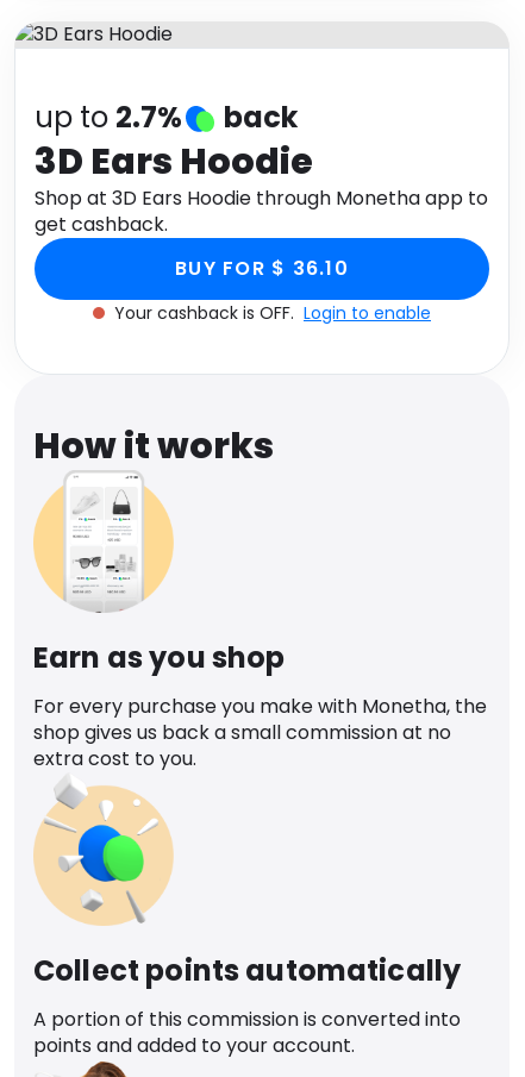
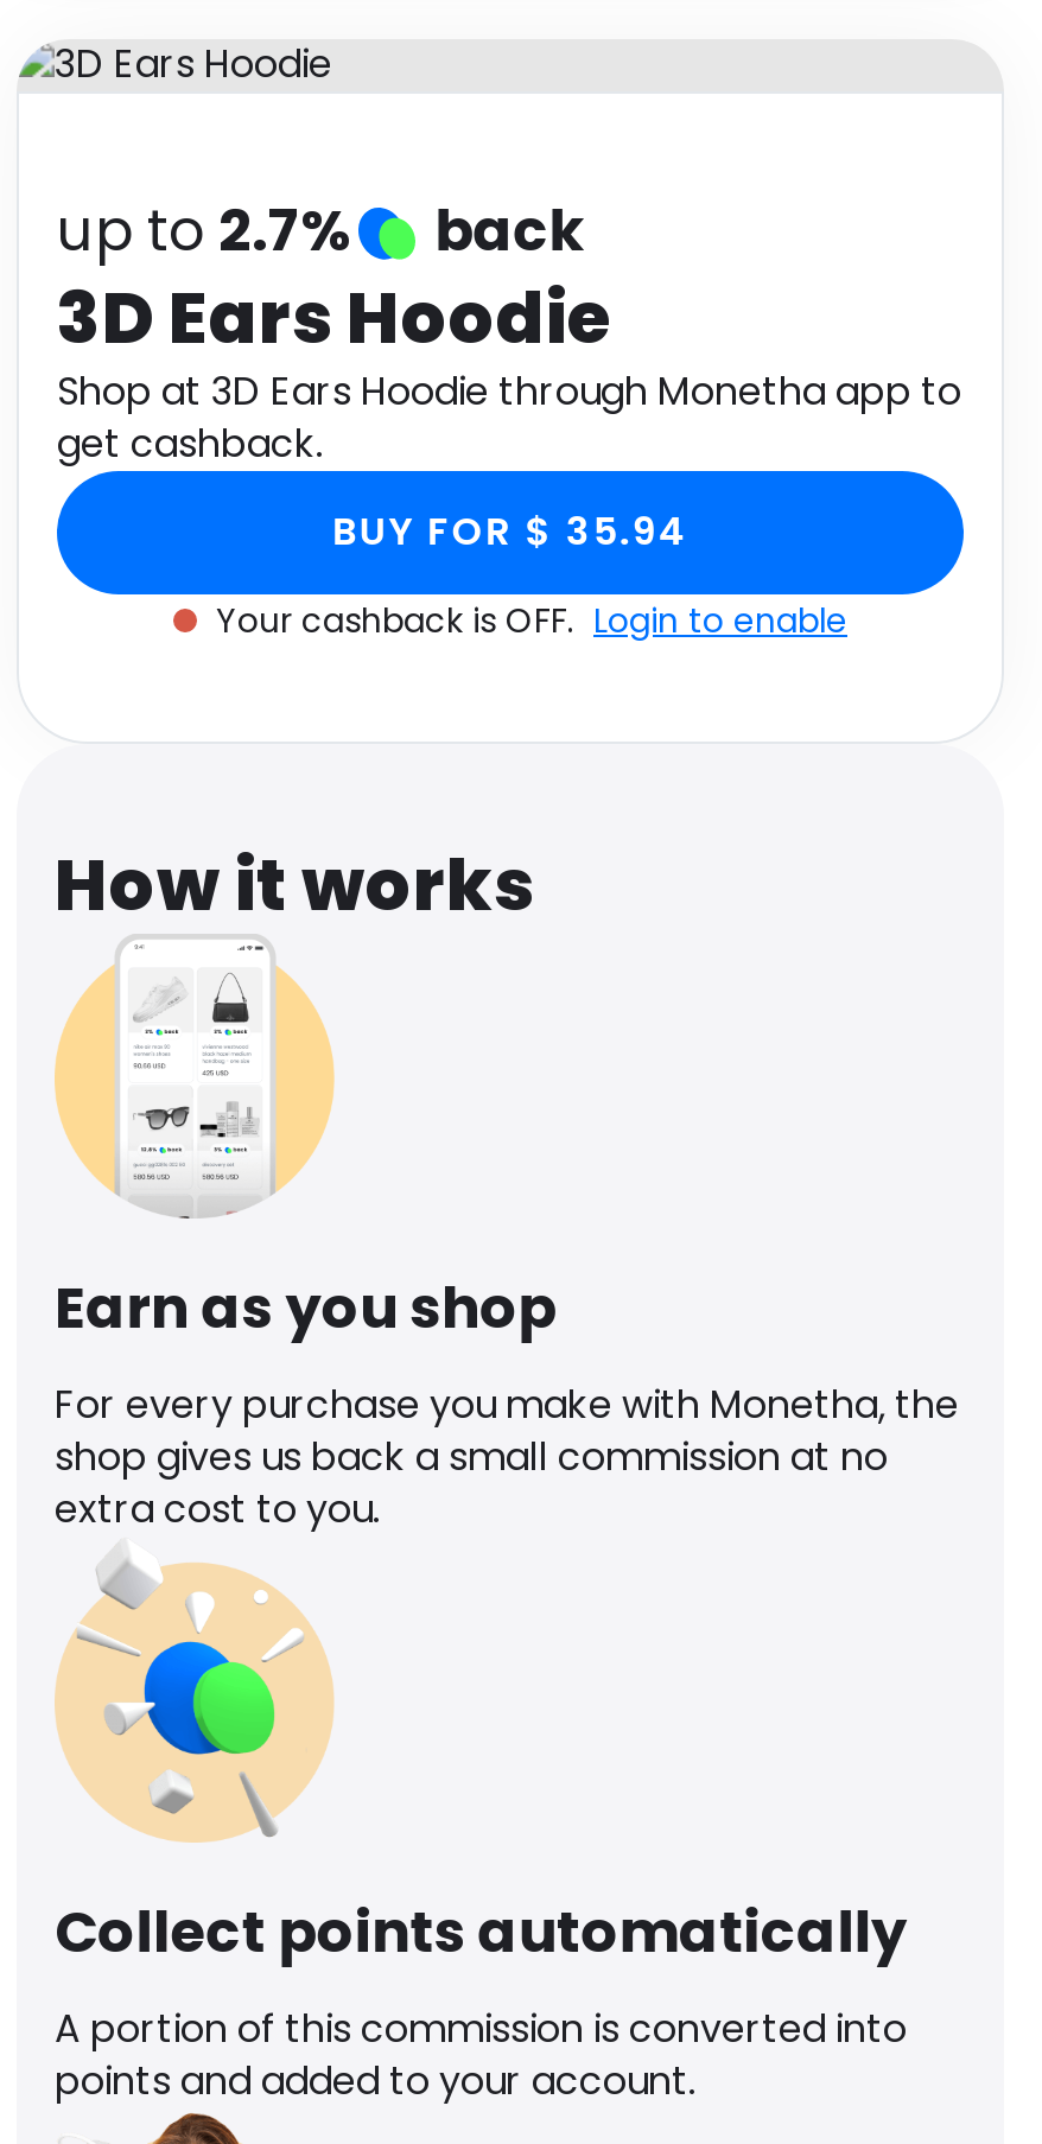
- BUY FOR $ 36.10
+ BUY FOR $ 35.94
